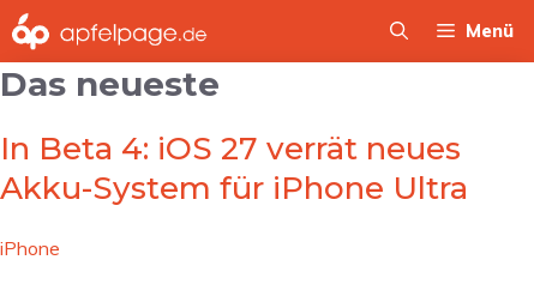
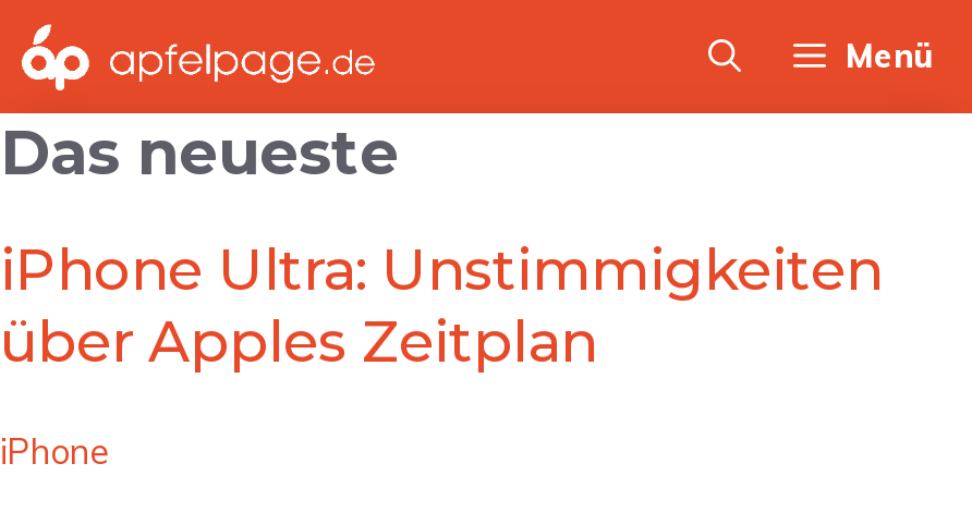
- In Beta 4: iOS 27 verrät neues
- Akku-System für iPhone Ultra
+ iPhone Ultra: Unstimmigkeiten
+ über Apples Zeitplan
